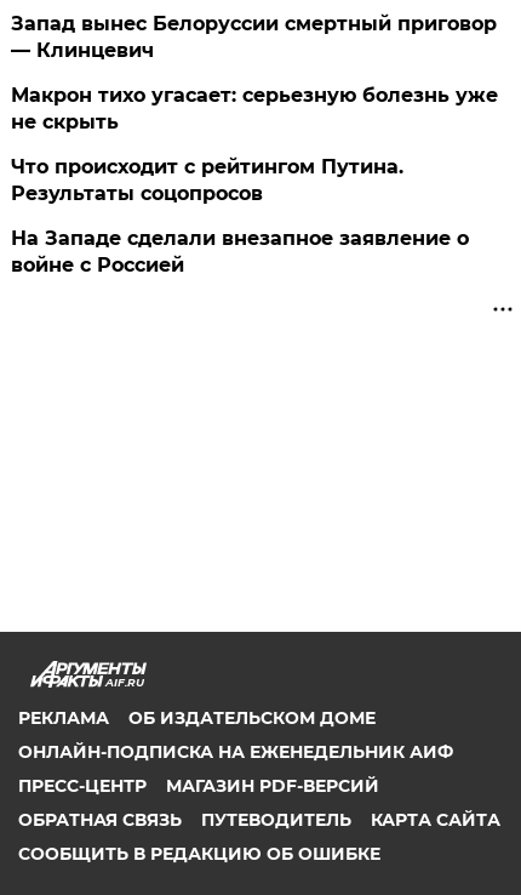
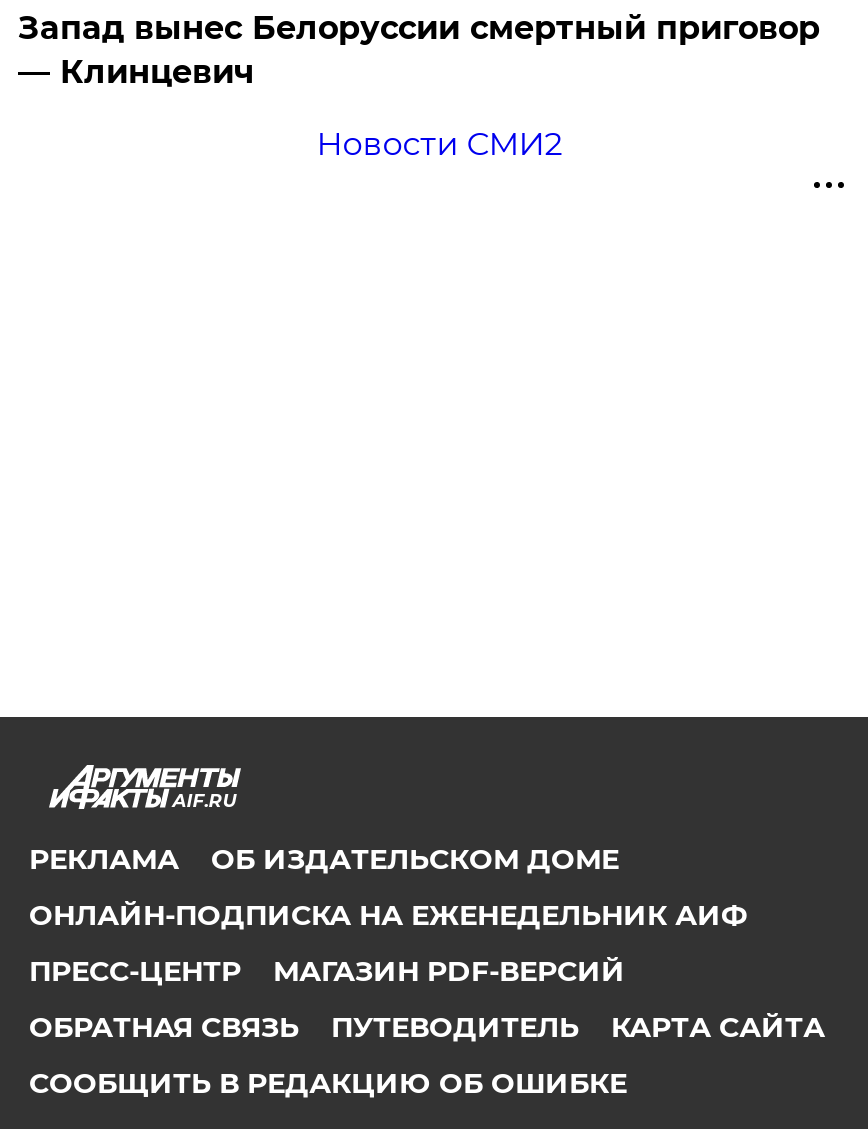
- Макрон тихо угасает: серьезную болезнь уже
- не скрыть
- Что происходит с рейтингом Путина.
- Результаты соцопросов
- На Западе сделали внезапное заявление о
- войне с Россией
+ Новости СМИ2
